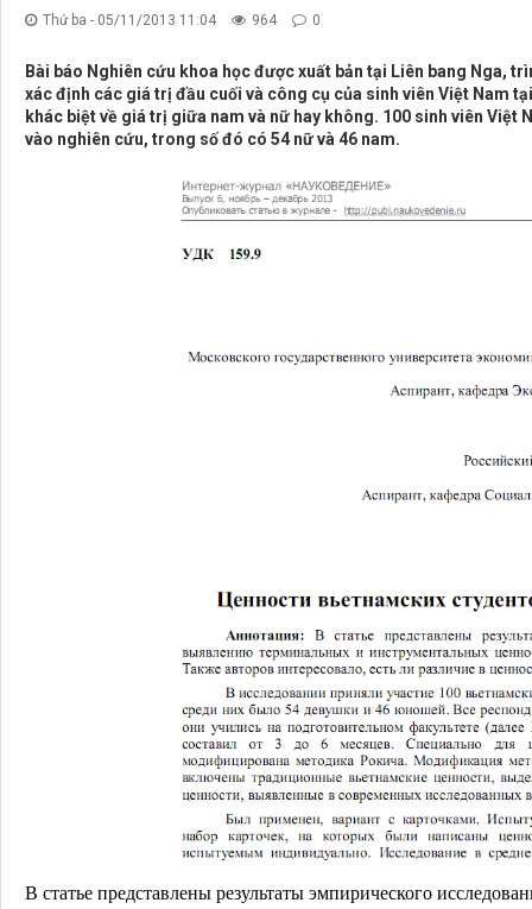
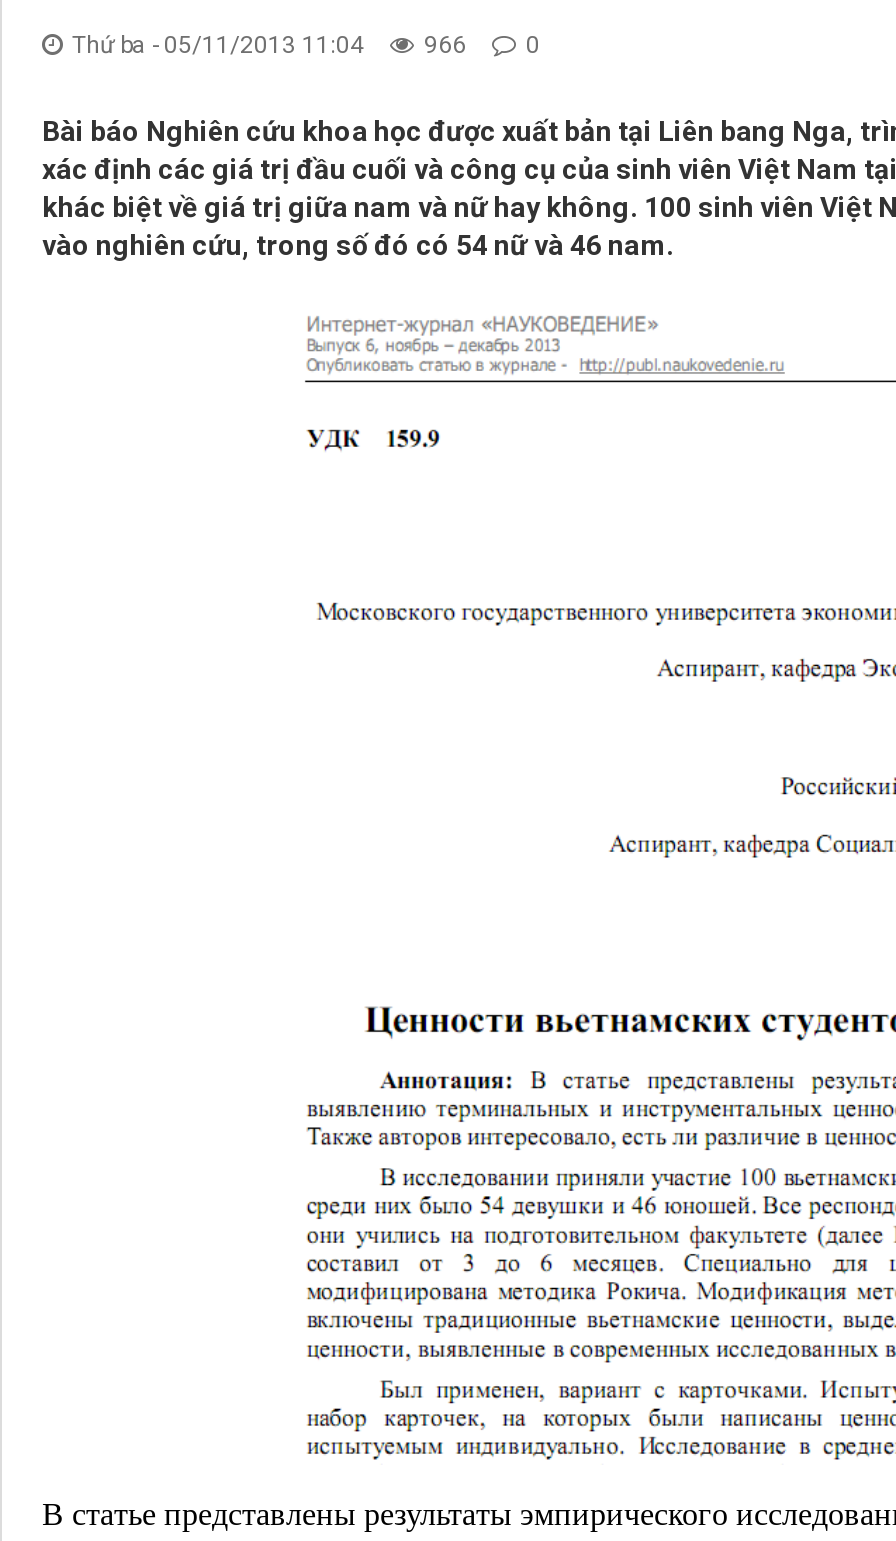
- 964
+ 966
